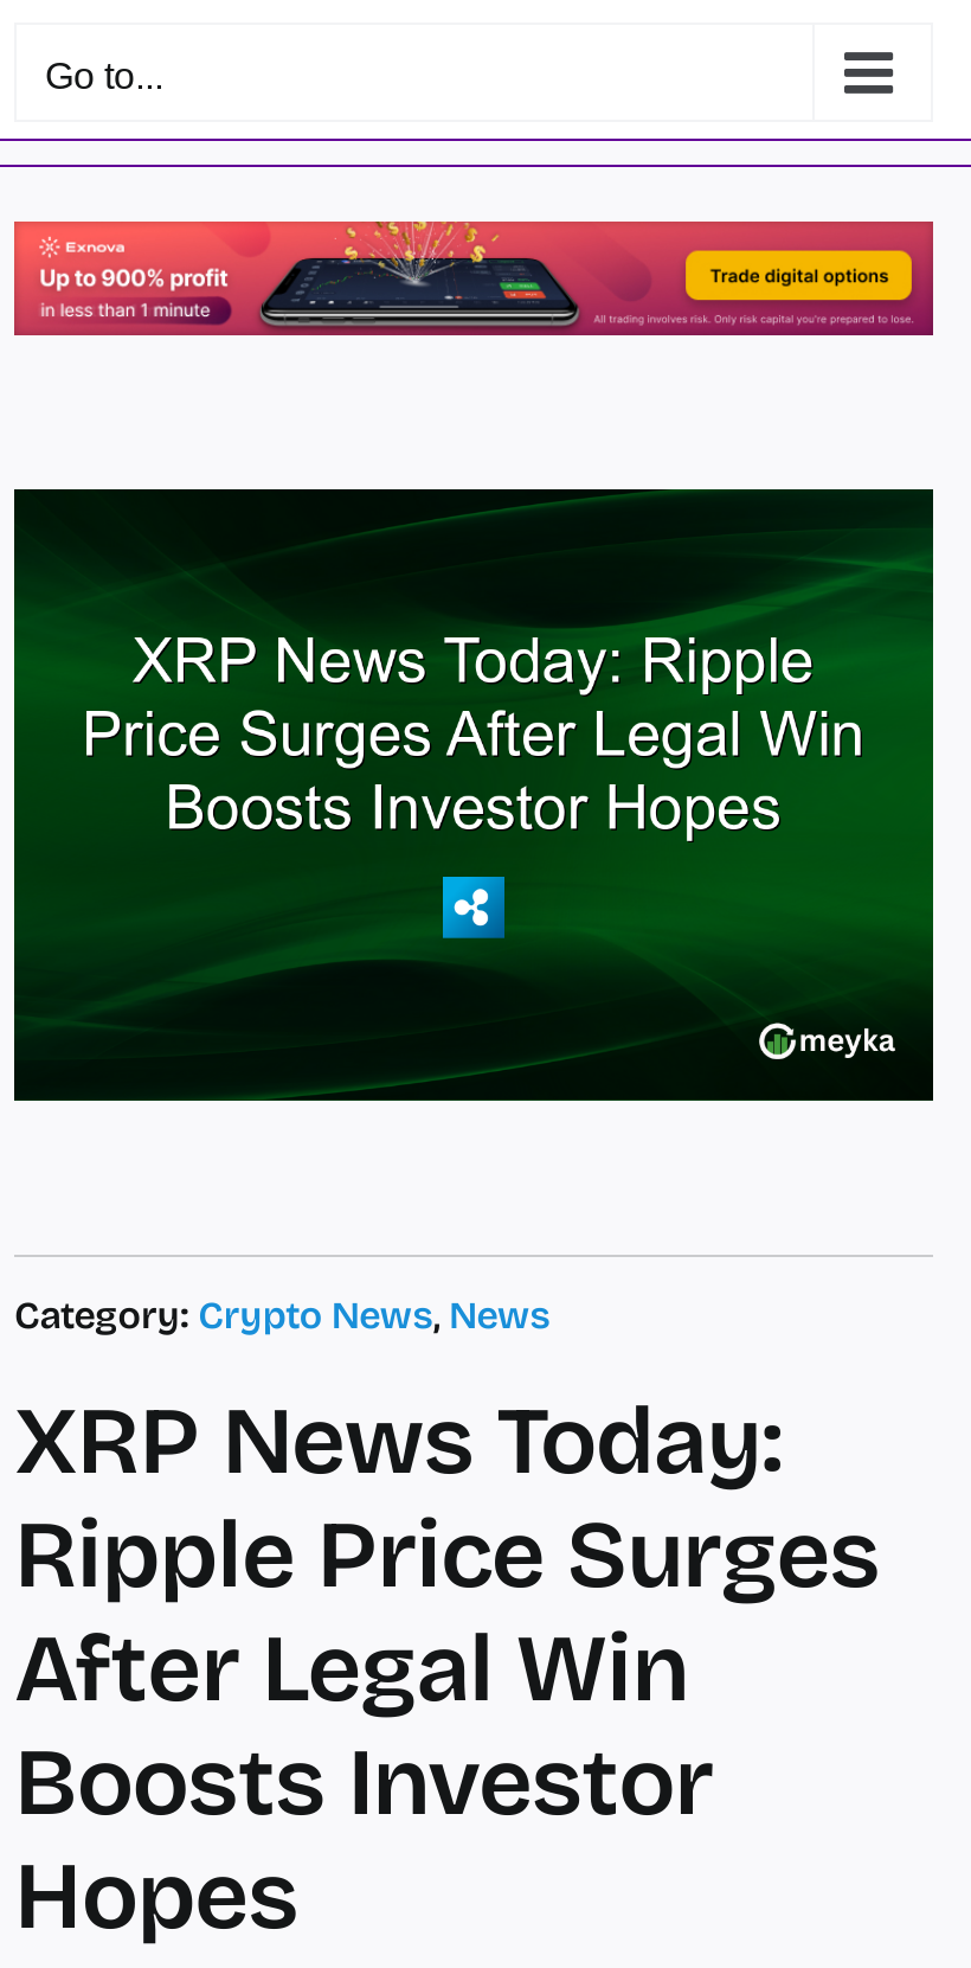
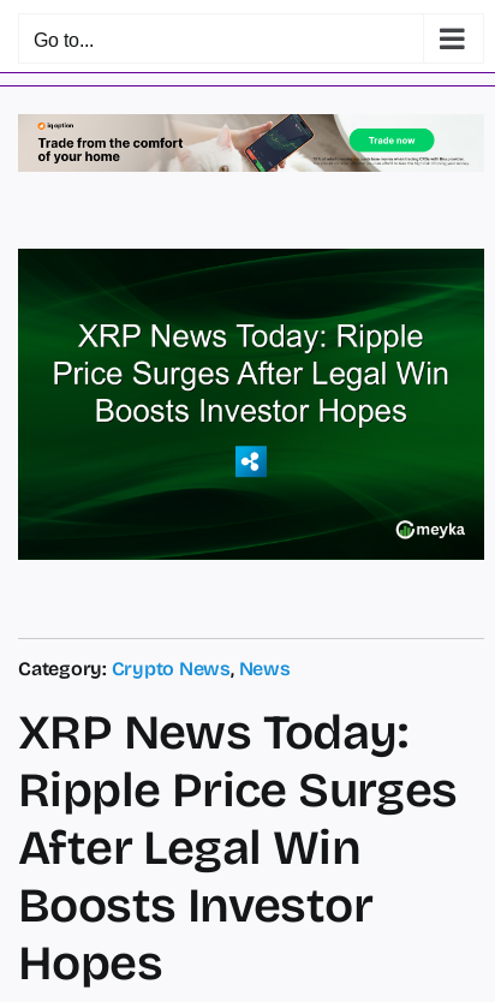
- [image]
+ [image]
